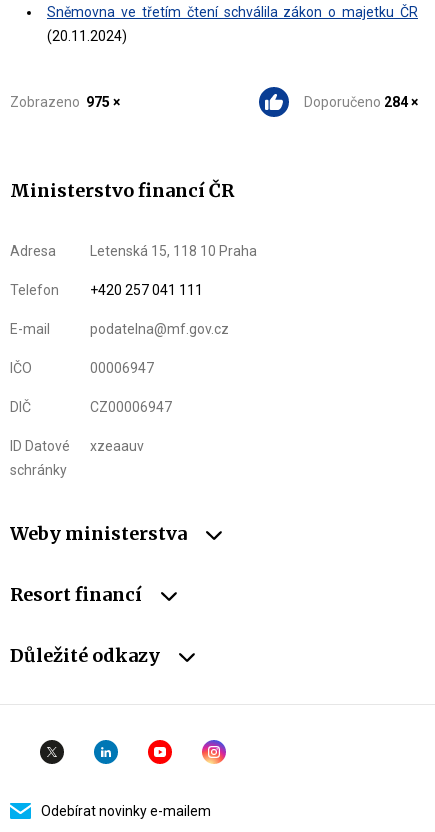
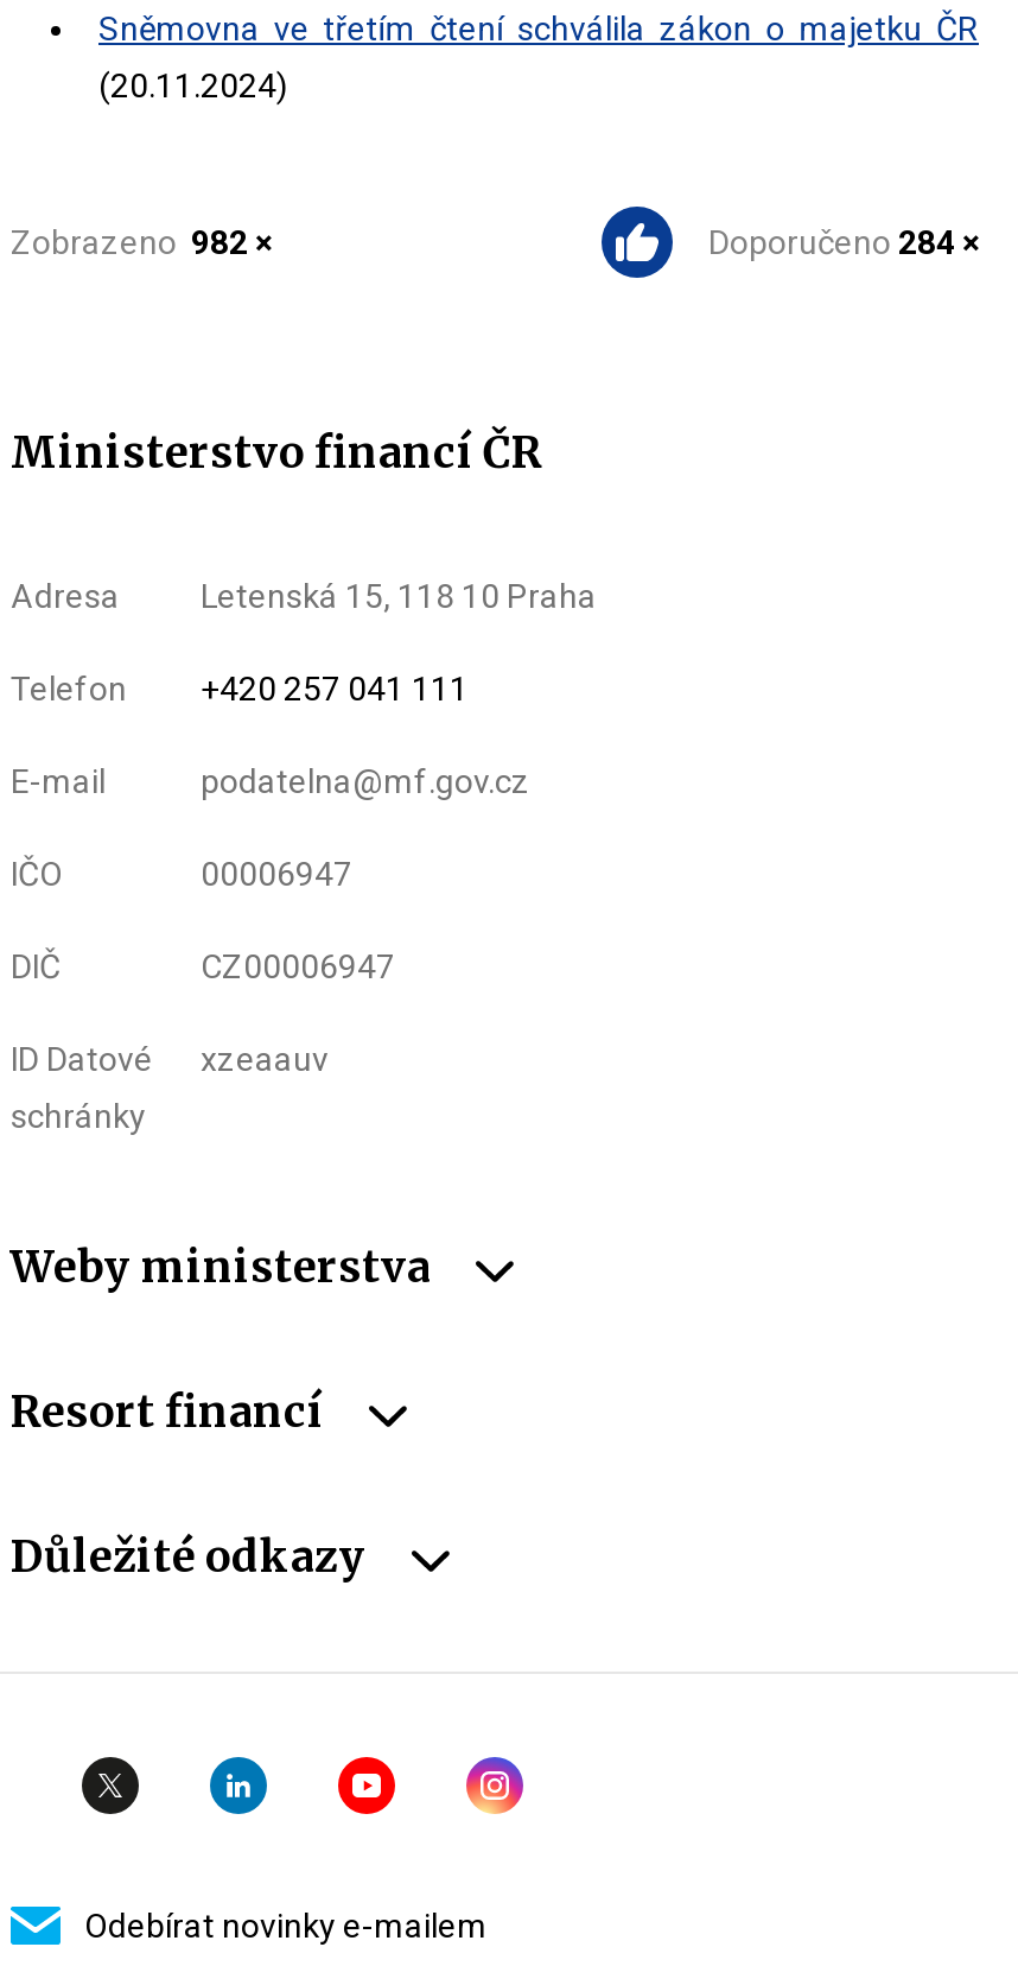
- Zobrazeno 975 ×
+ Zobrazeno 982 ×
